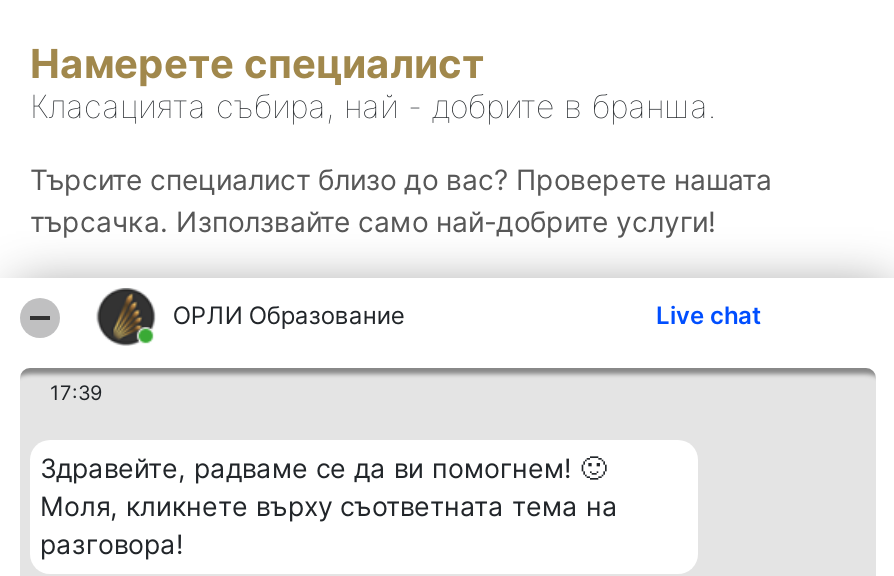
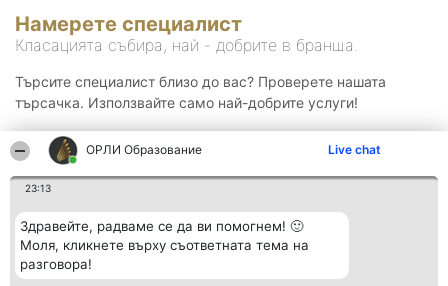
- 17:39
+ 23:13
